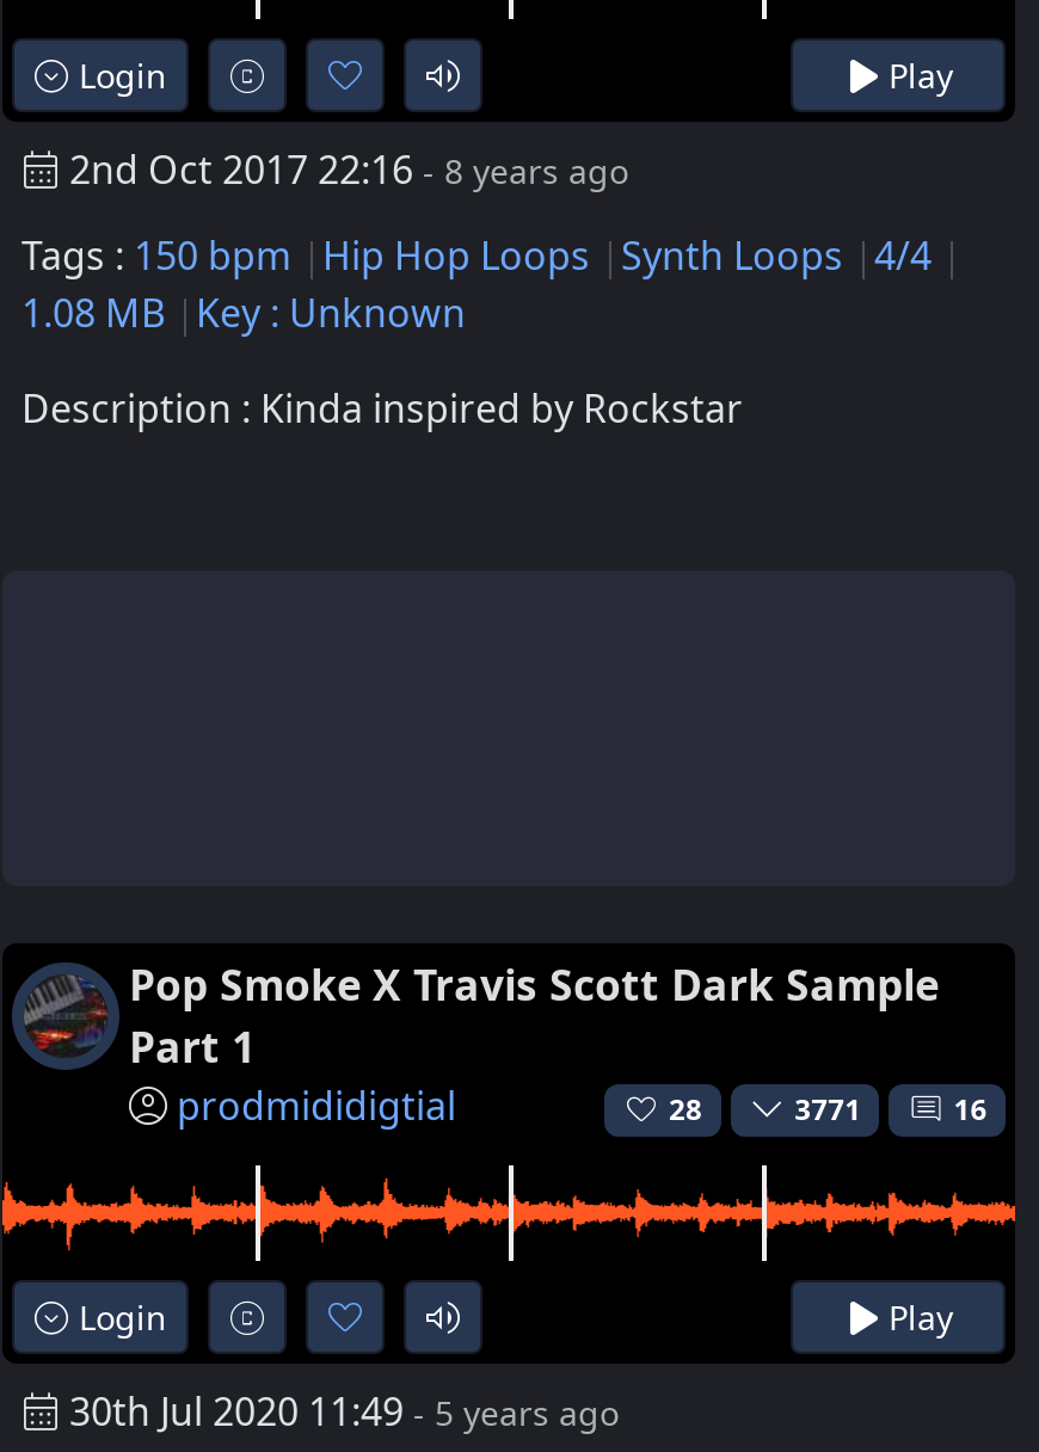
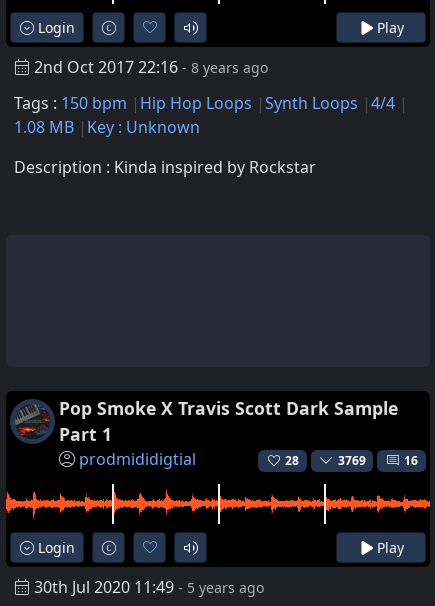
- 3771
+ 3769
